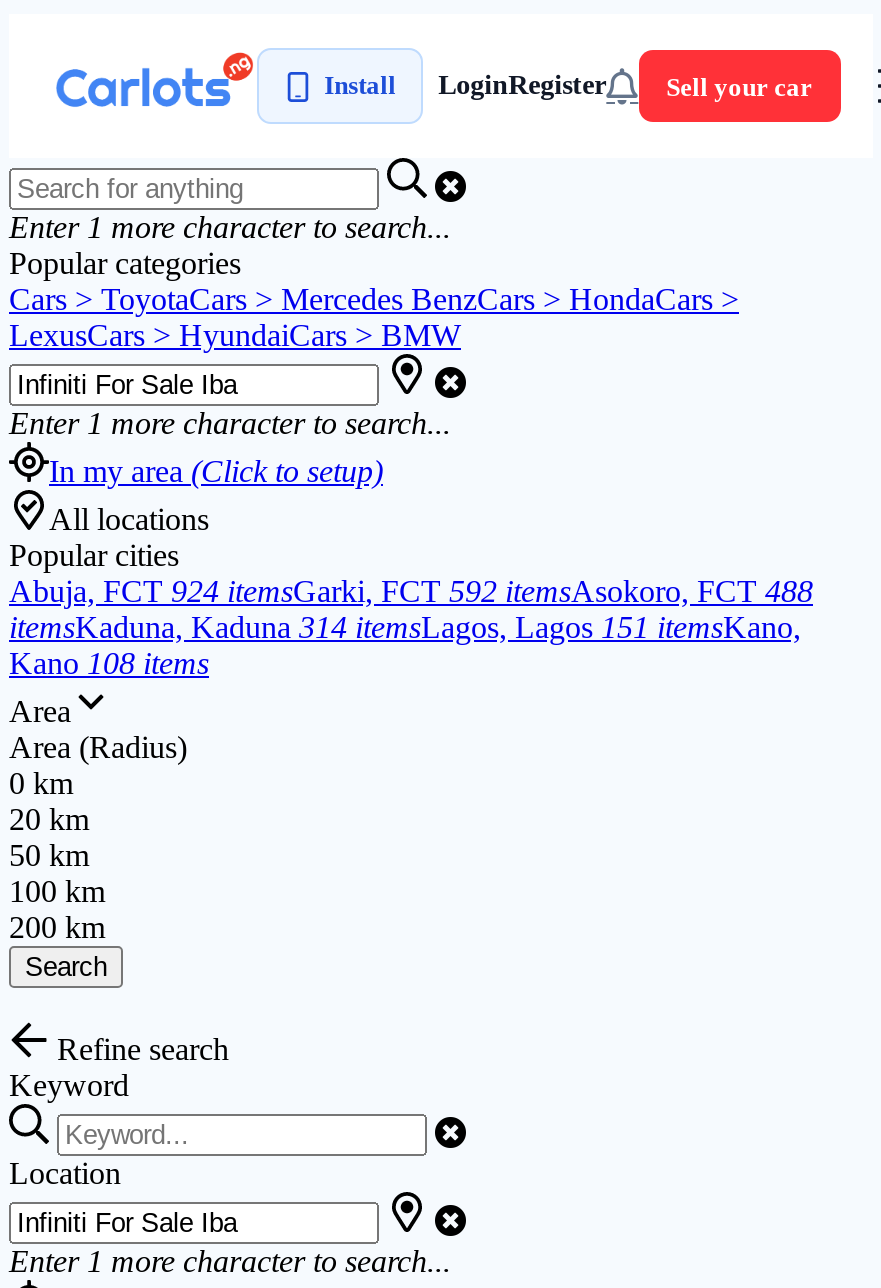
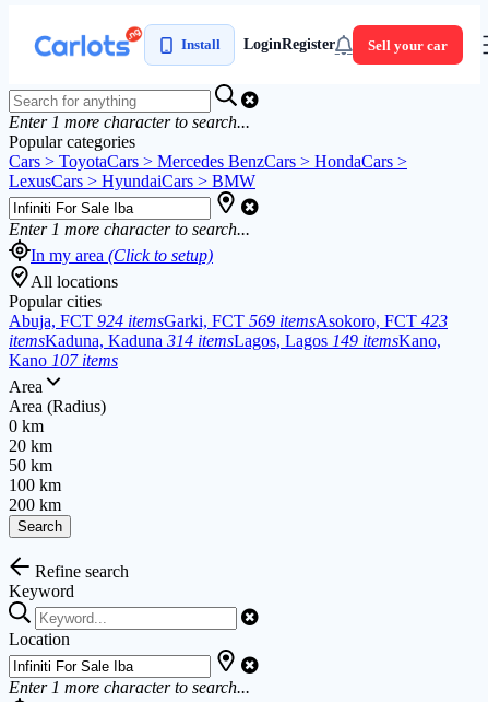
- Abuja, FCT 924 itemsGarki, FCT 592 itemsAsokoro, FCT 488
+ Abuja, FCT 924 itemsGarki, FCT 569 itemsAsokoro, FCT 423

- itemsKaduna, Kaduna 314 itemsLagos, Lagos 151 itemsKano,
+ itemsKaduna, Kaduna 314 itemsLagos, Lagos 149 itemsKano,

- Kano 108 items
+ Kano 107 items
